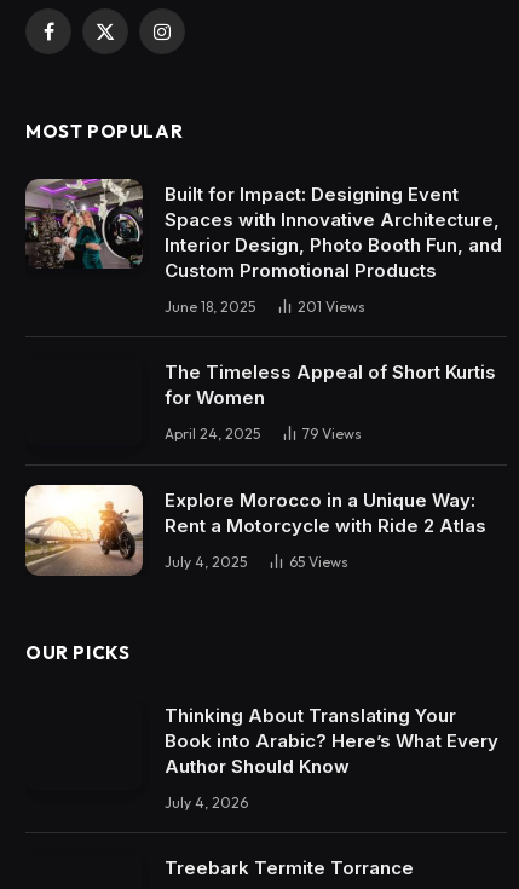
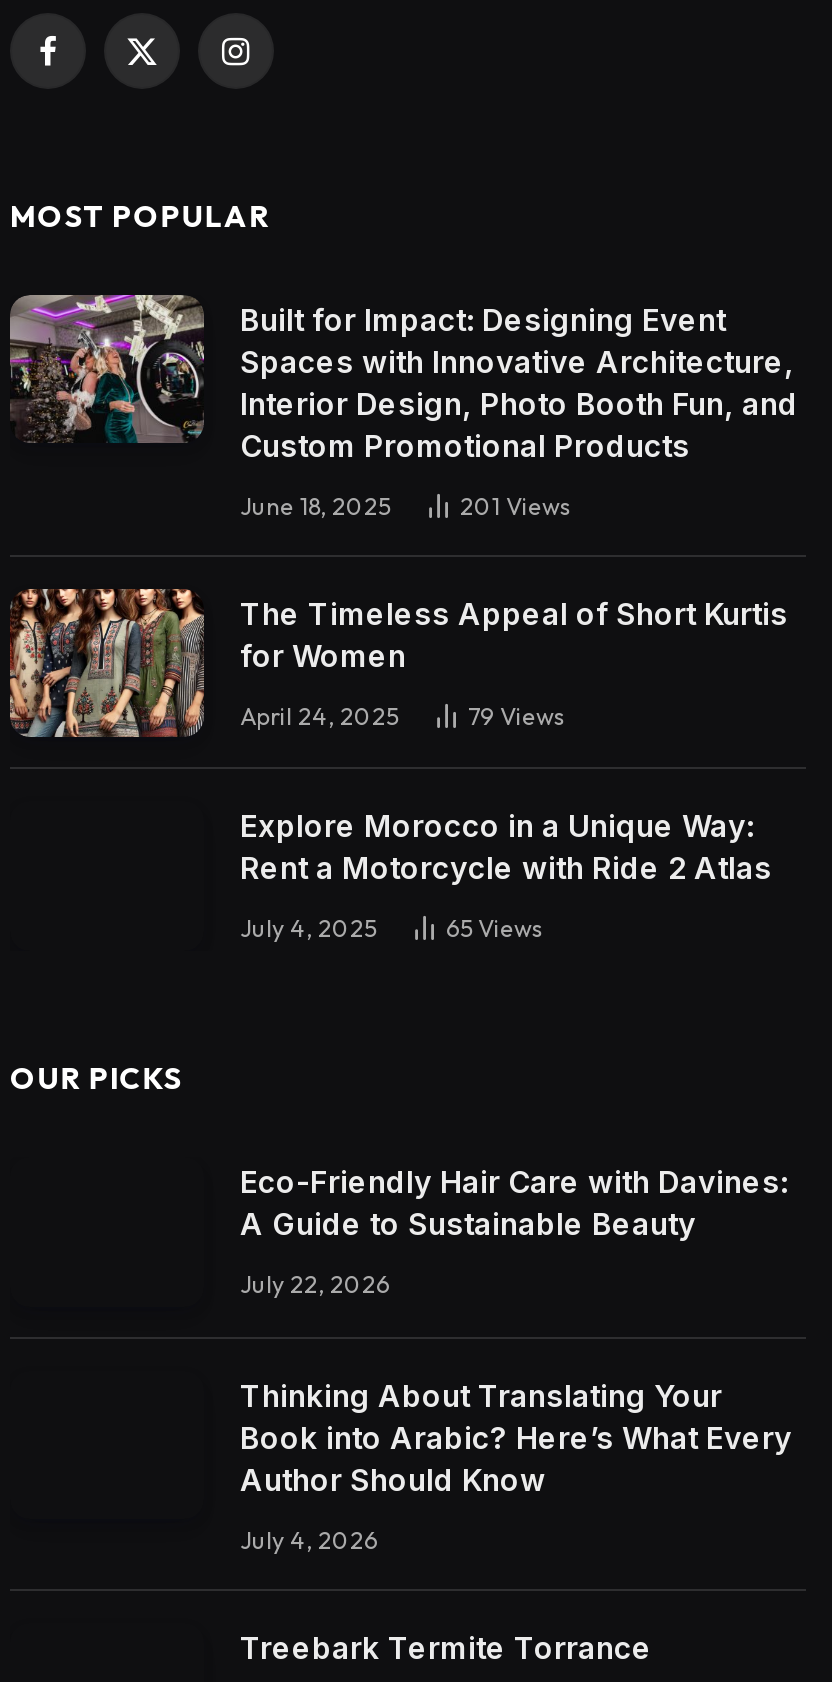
+ [image]

- [image]

+ Eco-Friendly Hair Care with Davines:
+ A Guide to Sustainable Beauty
+ July 22, 2026
